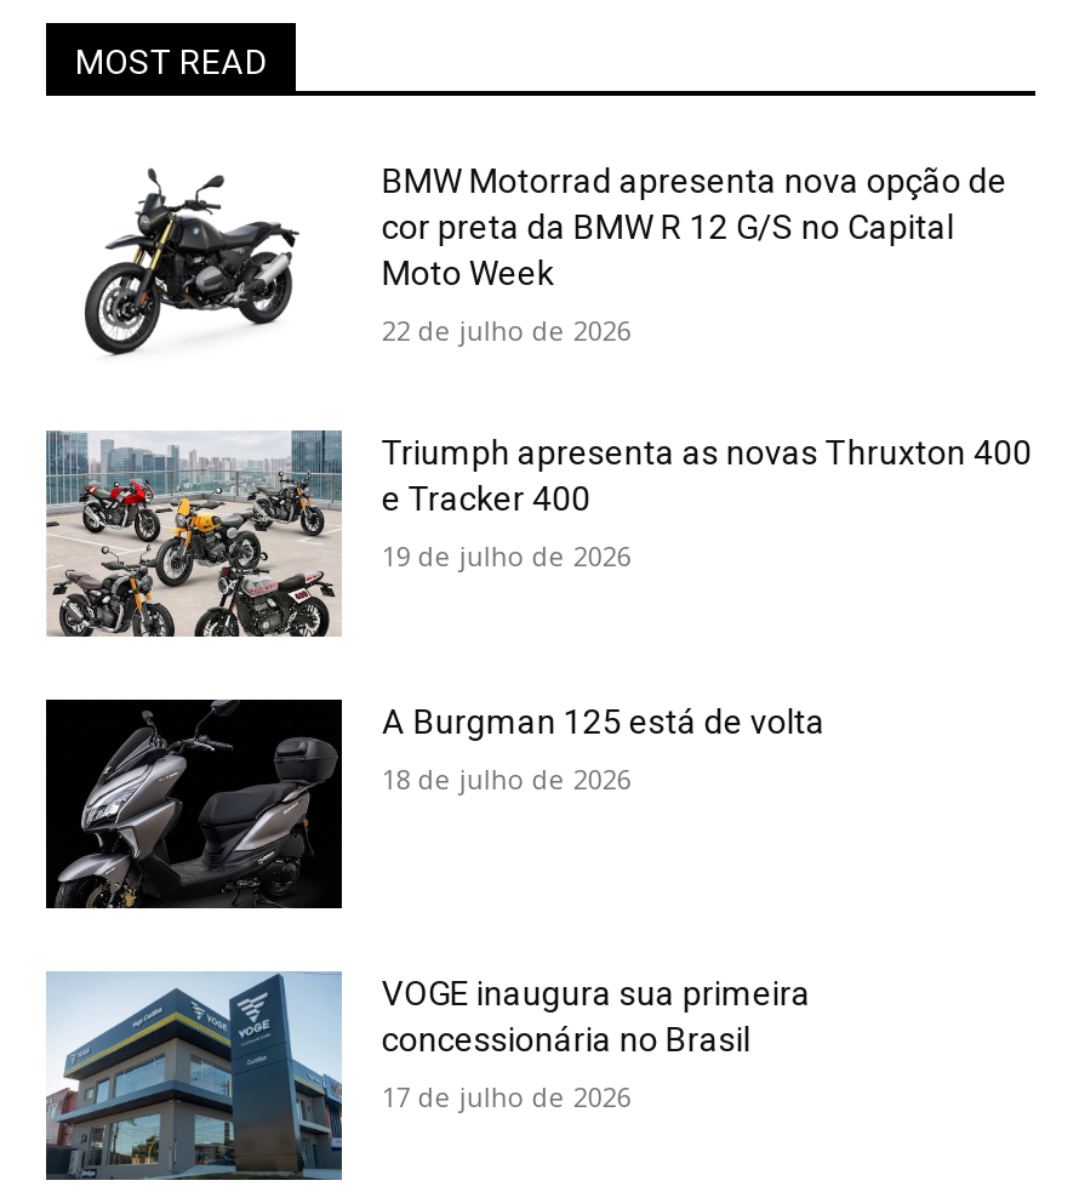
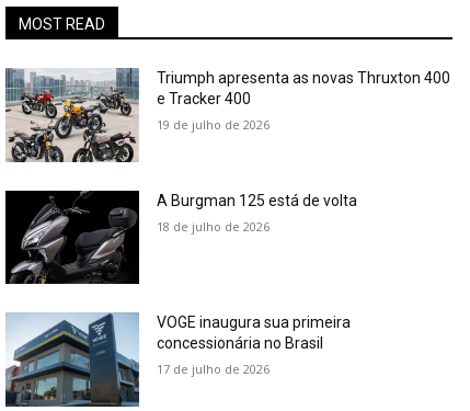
- [image]
- BMW Motorrad apresenta nova opção de
- cor preta da BMW R 12 G/S no Capital
- Moto Week
- 22 de julho de 2026
